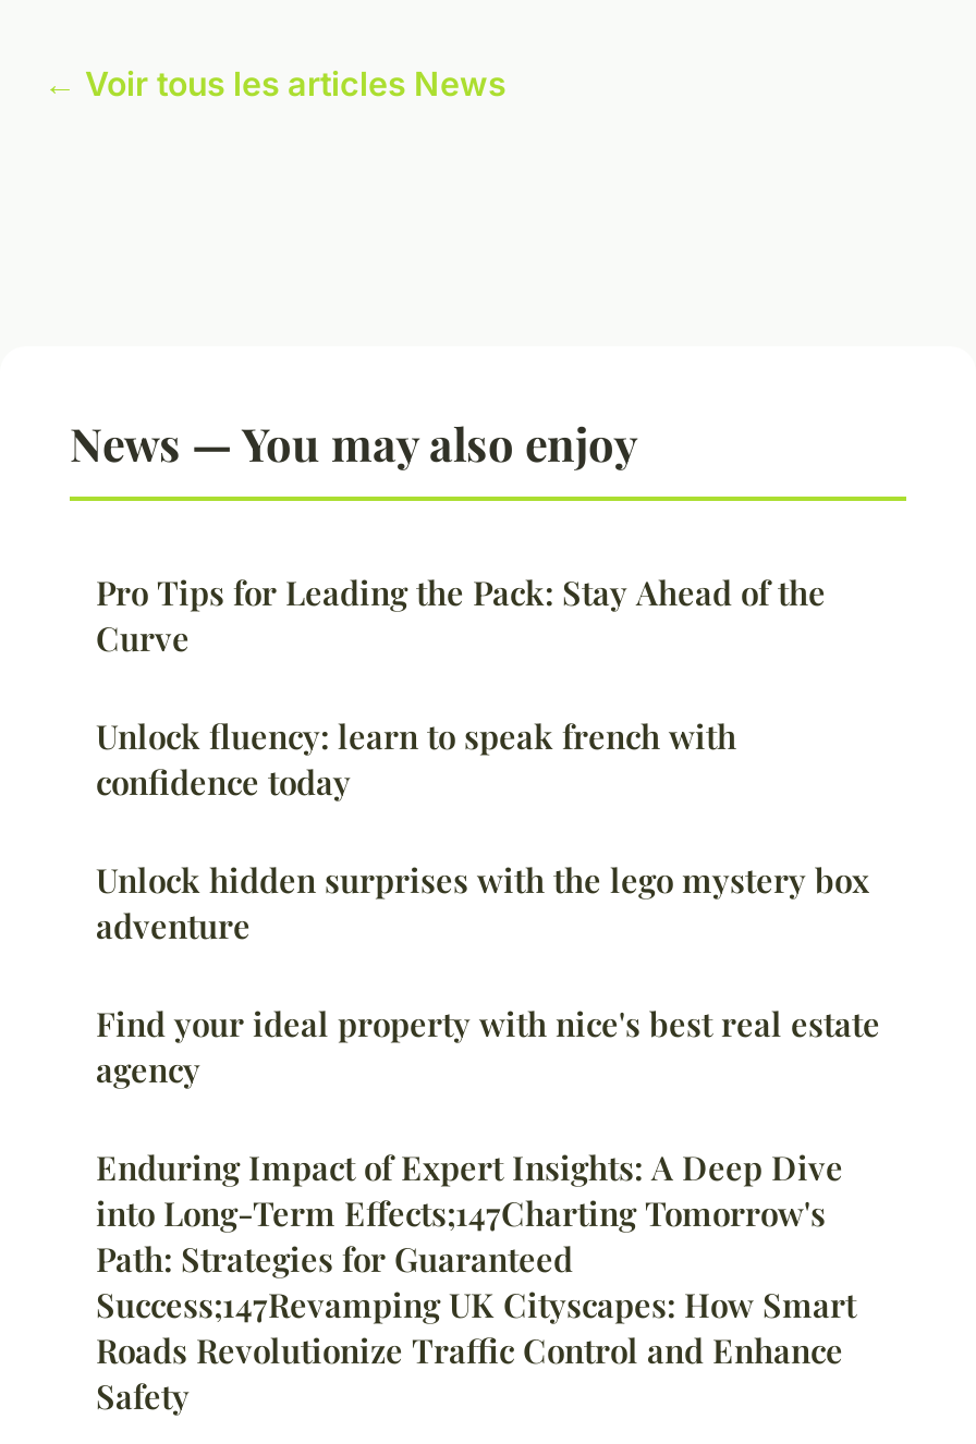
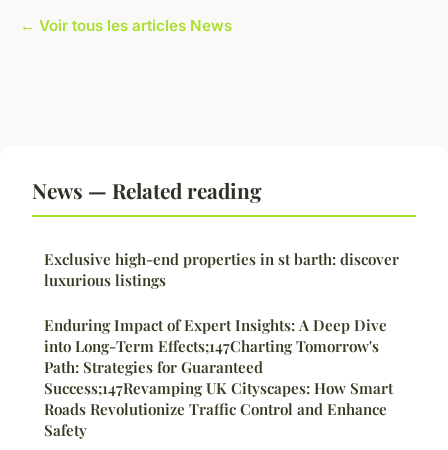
- News — You may also enjoy
- Pro Tips for Leading the Pack: Stay Ahead of the
- Curve
- Unlock fluency: learn to speak french with
- confidence today
- Unlock hidden surprises with the lego mystery box
- adventure
- Find your ideal property with nice's best real estate
- agency
+ News — Related reading
+ Exclusive high-end properties in st barth: discover
+ luxurious listings
